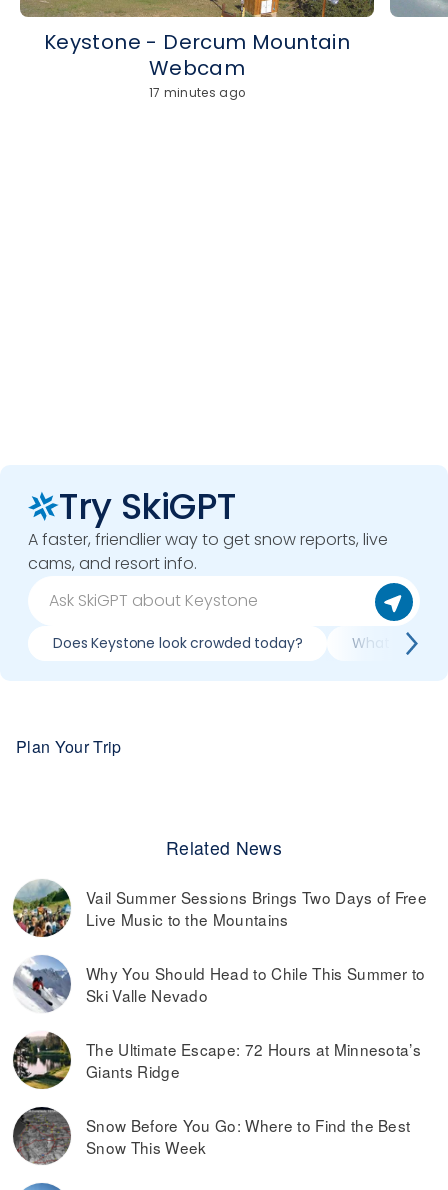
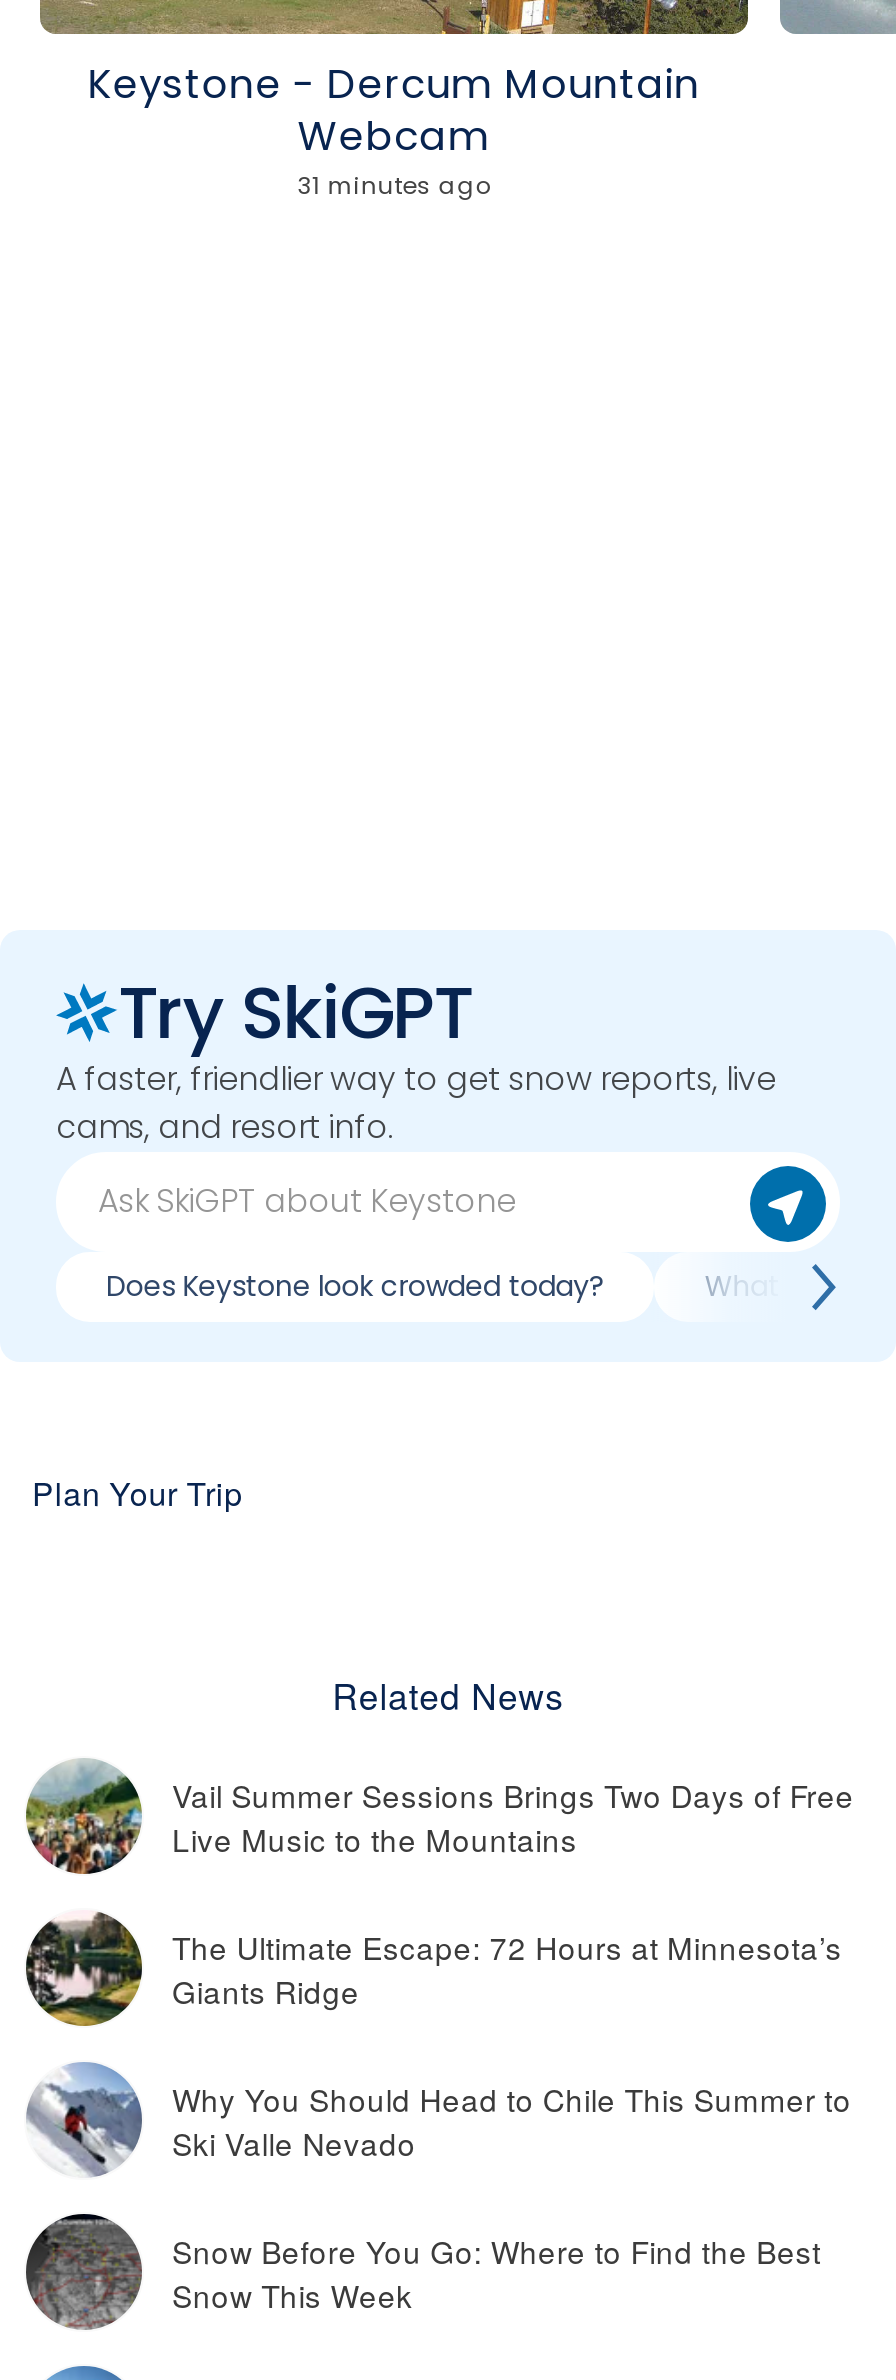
- 17 minutes ago
+ 31 minutes ago

moved down: [image] | Why You Should Head to Chile This Summer to | Ski Valle Nevado

moved up: [image] | The Ultimate Escape: 72 Hours at Minnesota’s | Giants Ridge
